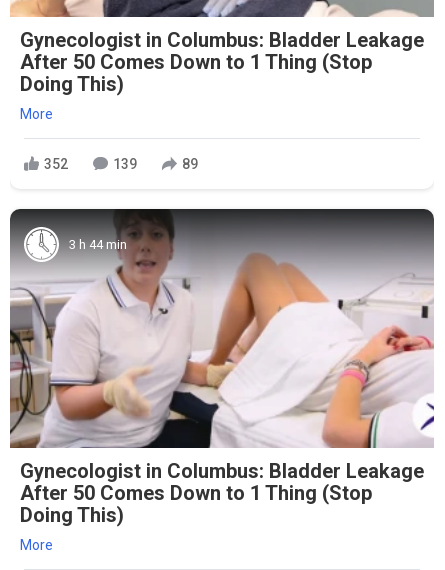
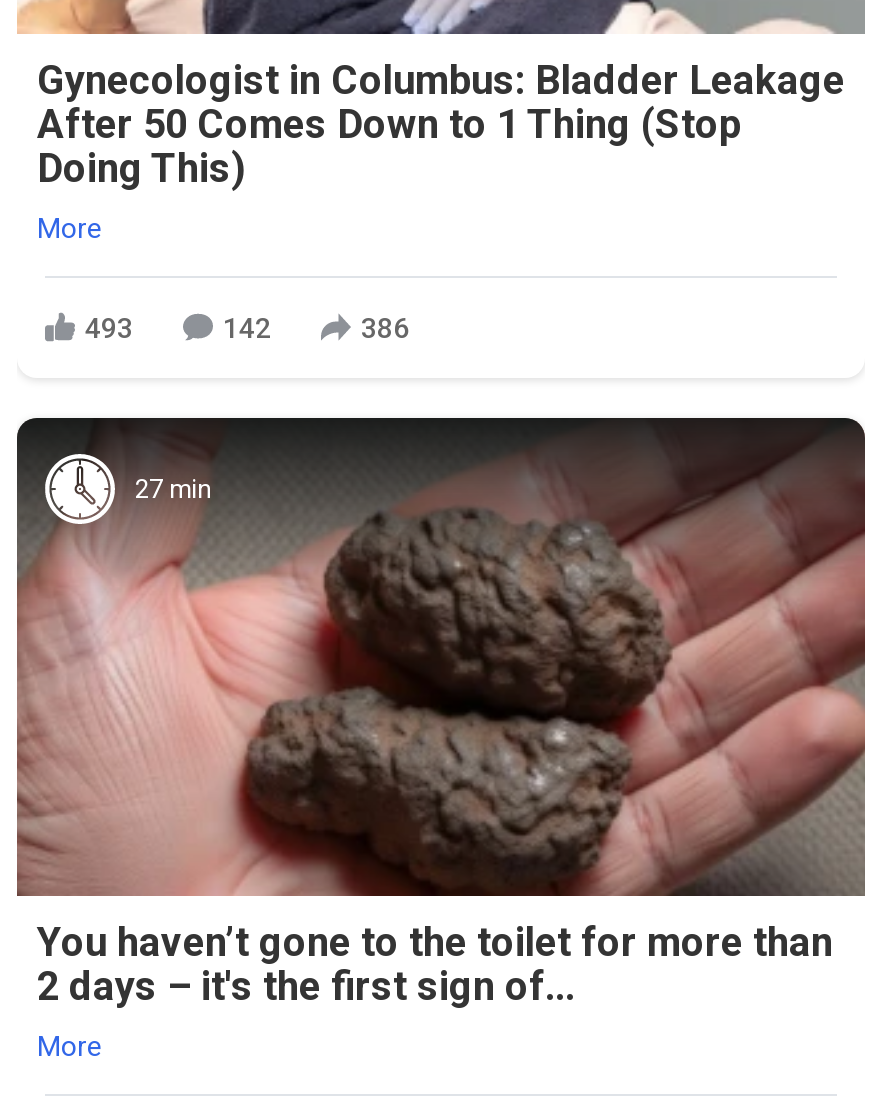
- 352
- 139
- 89
+ 493
+ 142
+ 386

- [image]
- 3 h 44 min
+ [image]
+ 27 min

- Gynecologist in Columbus: Bladder Leakage
- After 50 Comes Down to 1 Thing (Stop
- Doing This)
+ You haven’t gone to the toilet for more than
+ 2 days – it's the first sign of...
